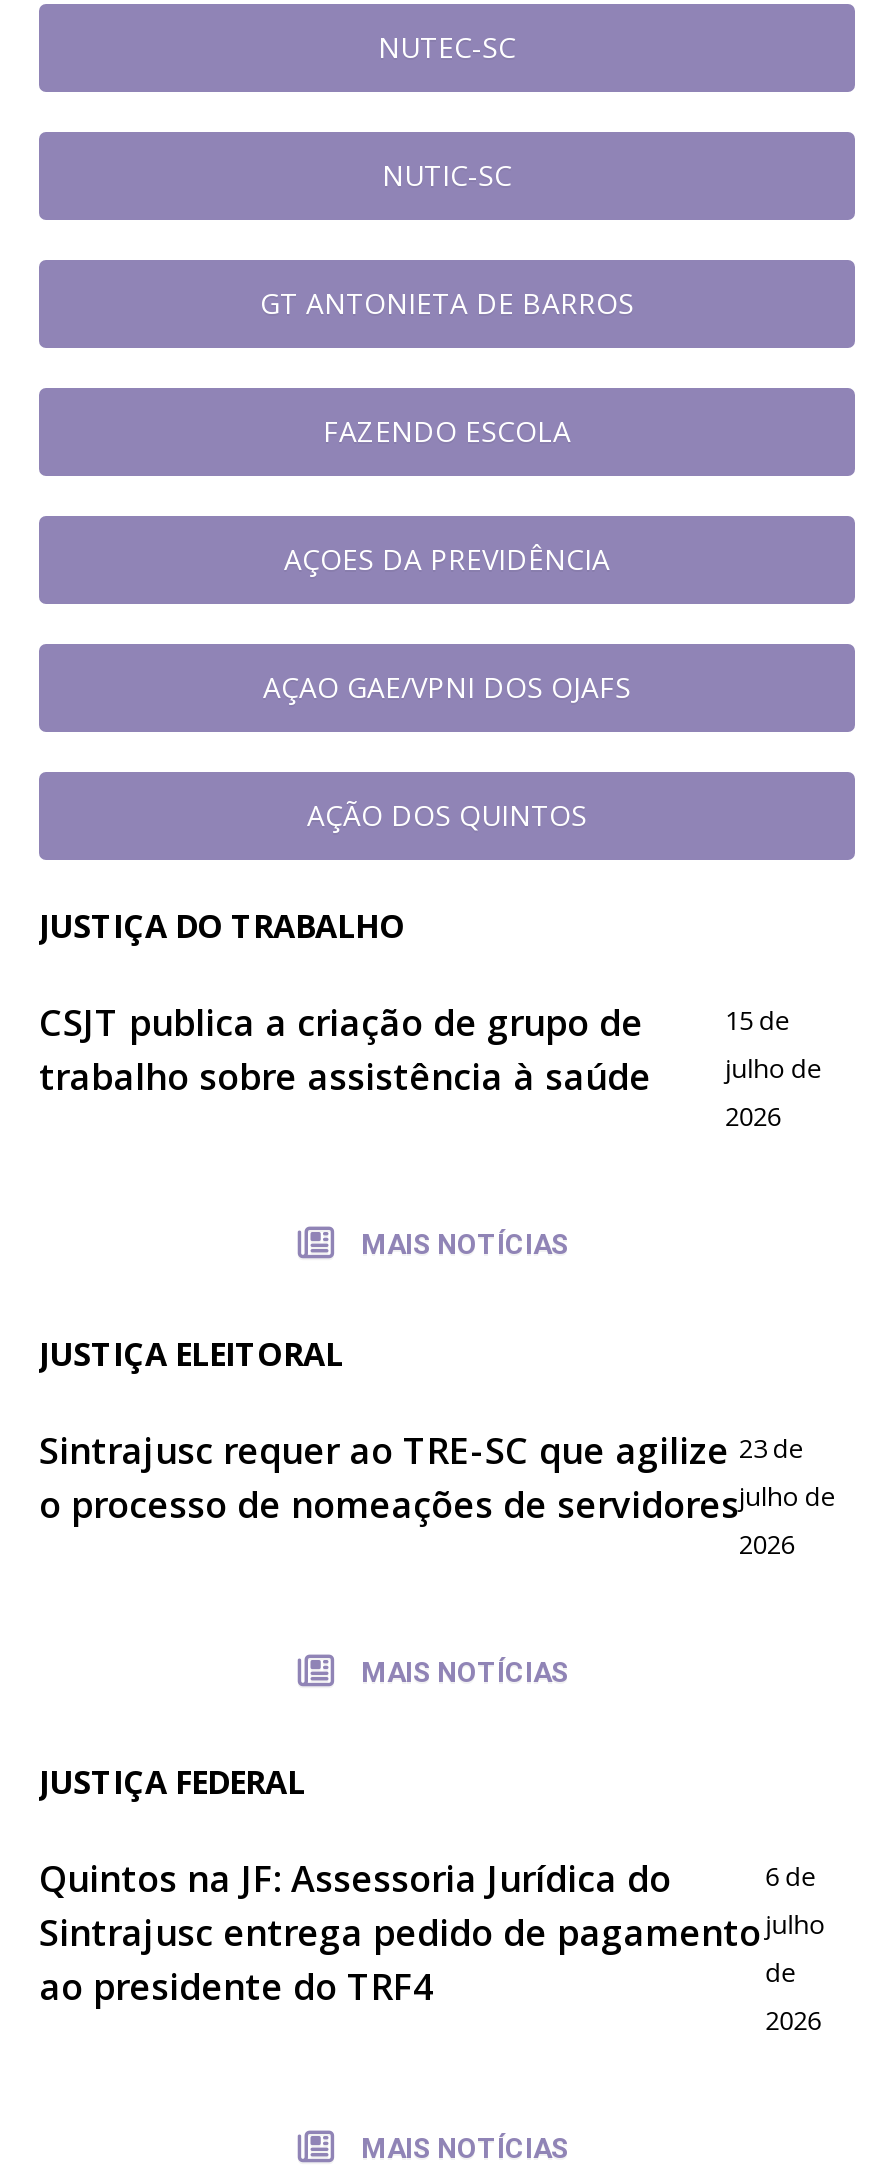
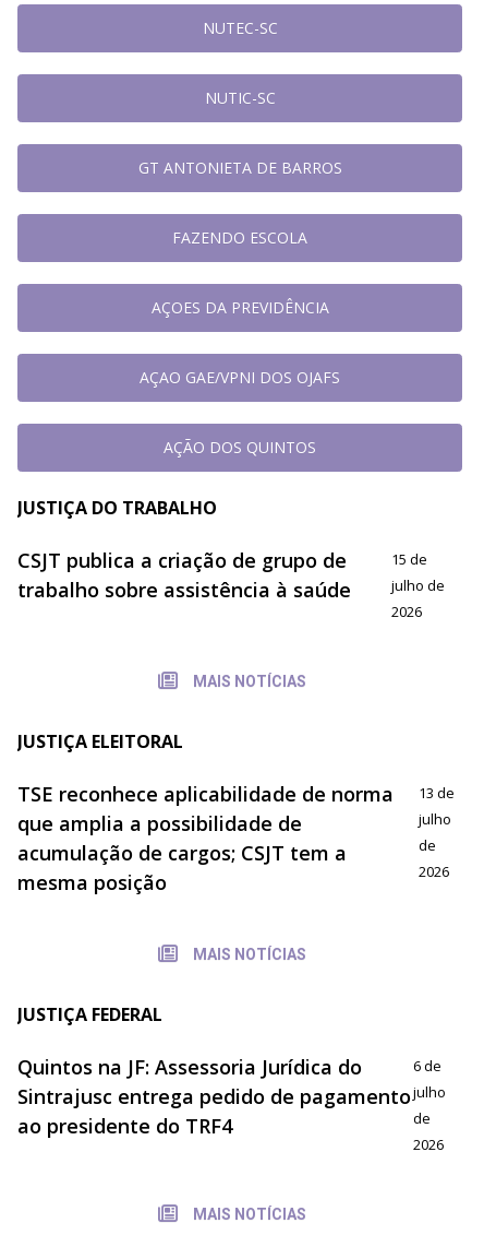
- Sintrajusc requer ao TRE-SC que agilize
- o processo de nomeações de servidores
+ TSE reconhece aplicabilidade de norma
+ que amplia a possibilidade de
+ acumulação de cargos; CSJT tem a
+ mesma posição

- 23 de
- julho de
+ 13 de
+ julho
+ de
